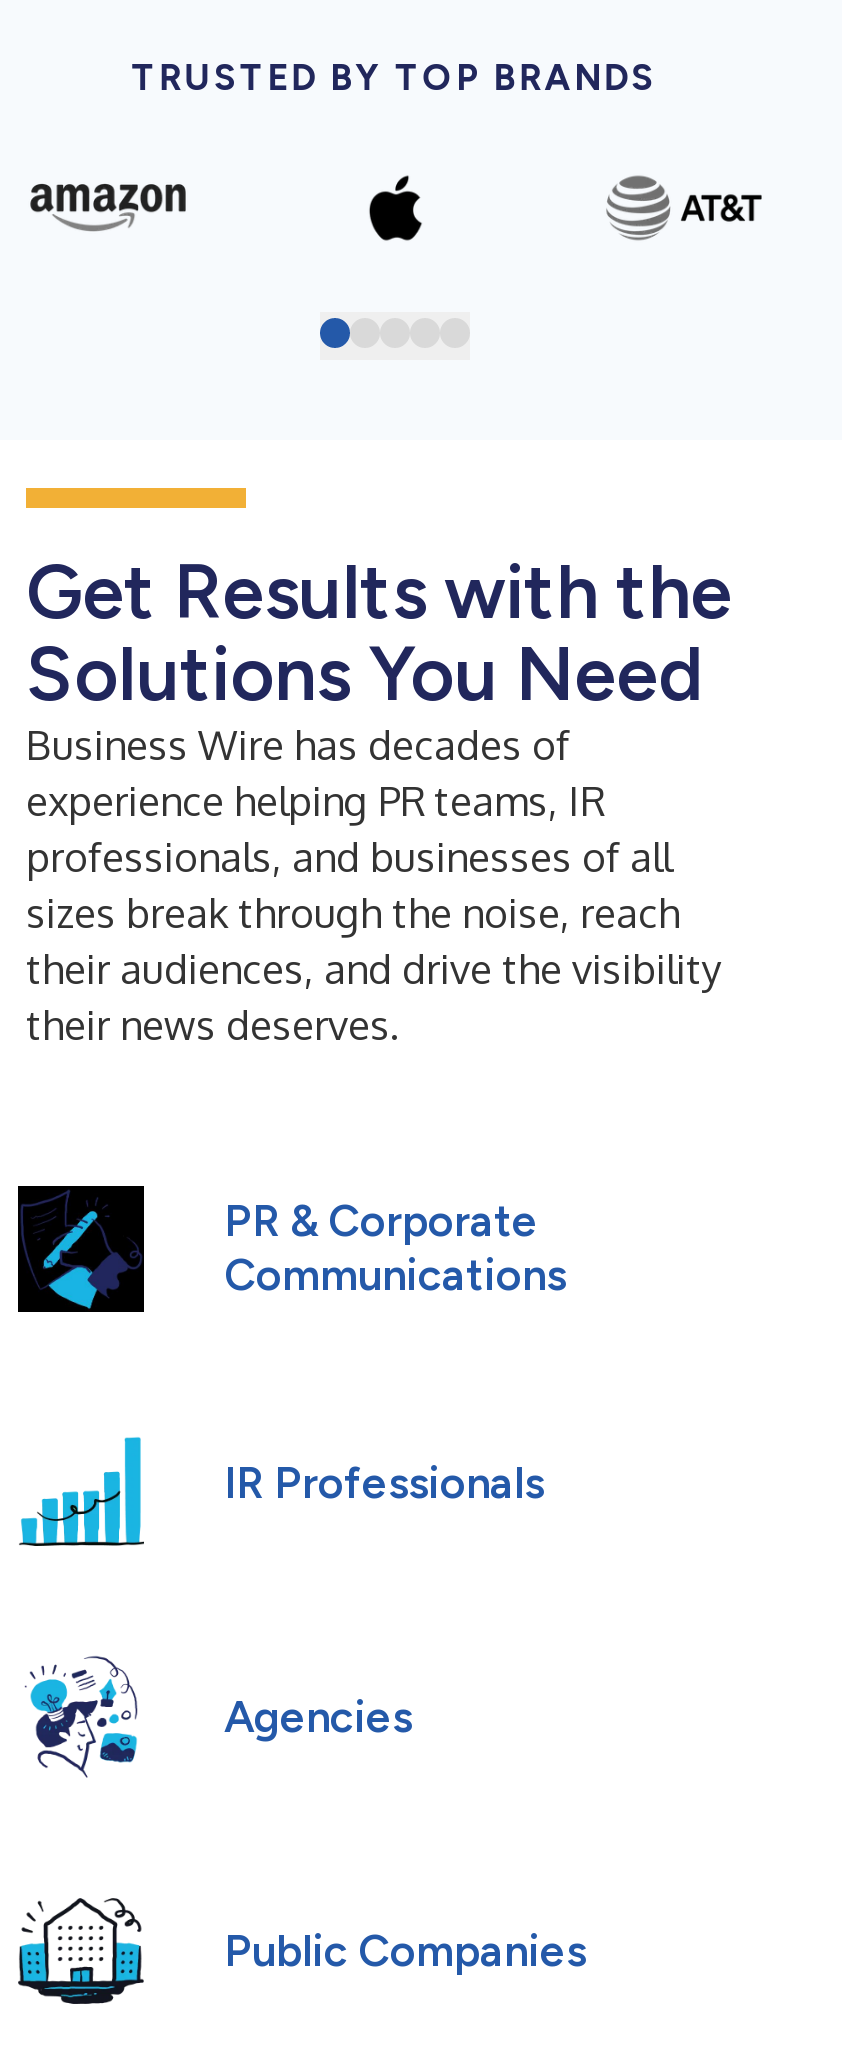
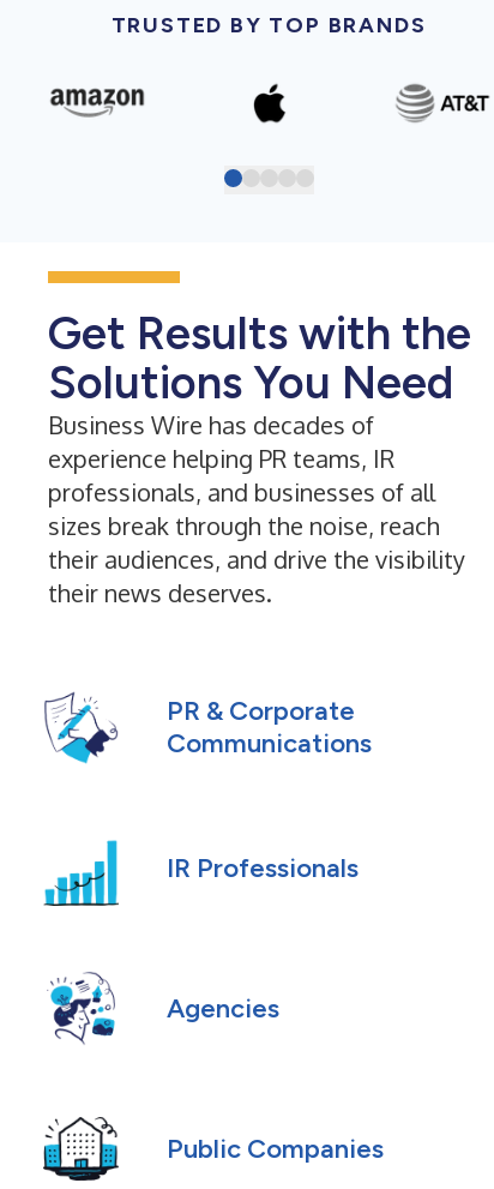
- [image]
+ [image]
